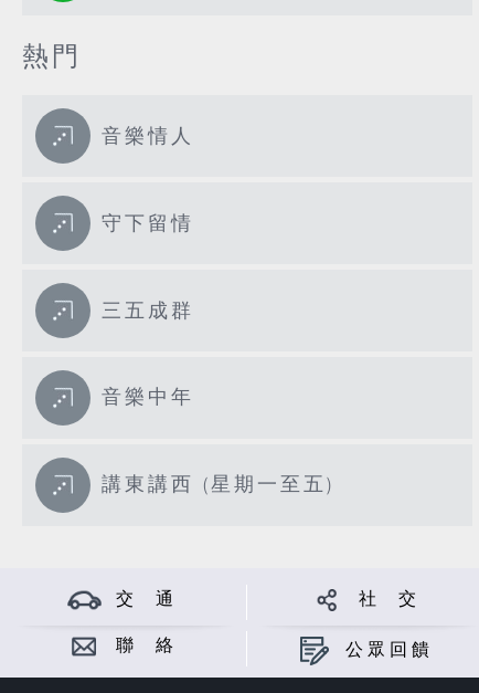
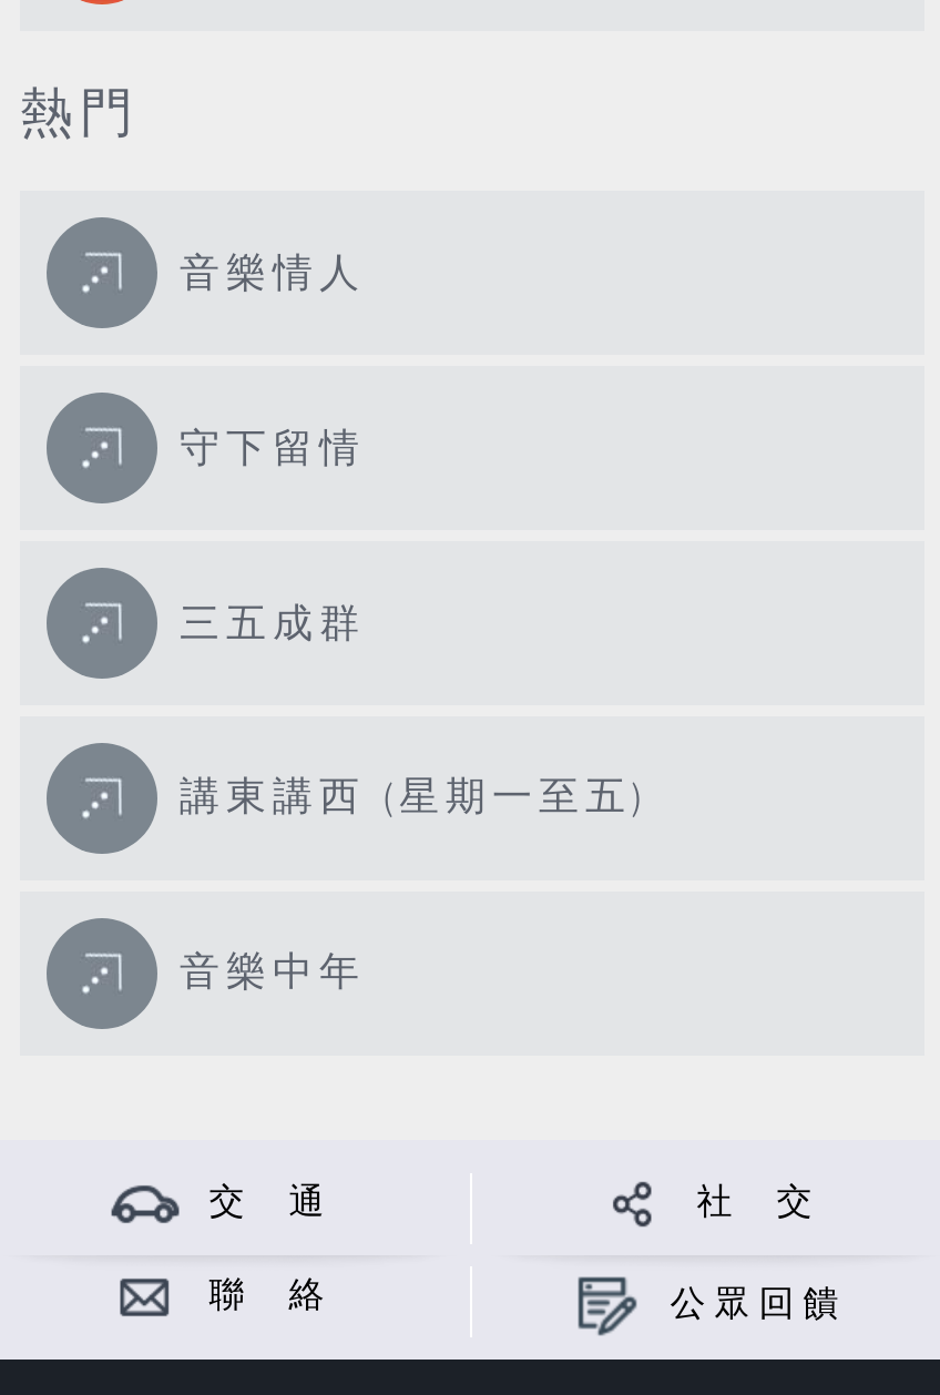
moved down: 音樂中年

moved up: 講東講西 (星期一至五)
